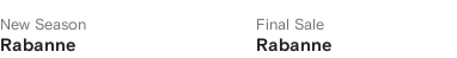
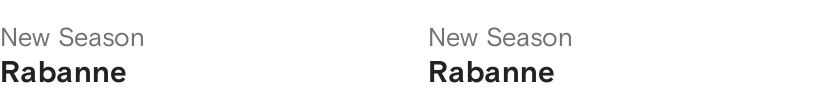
- Final Sale
+ New Season
